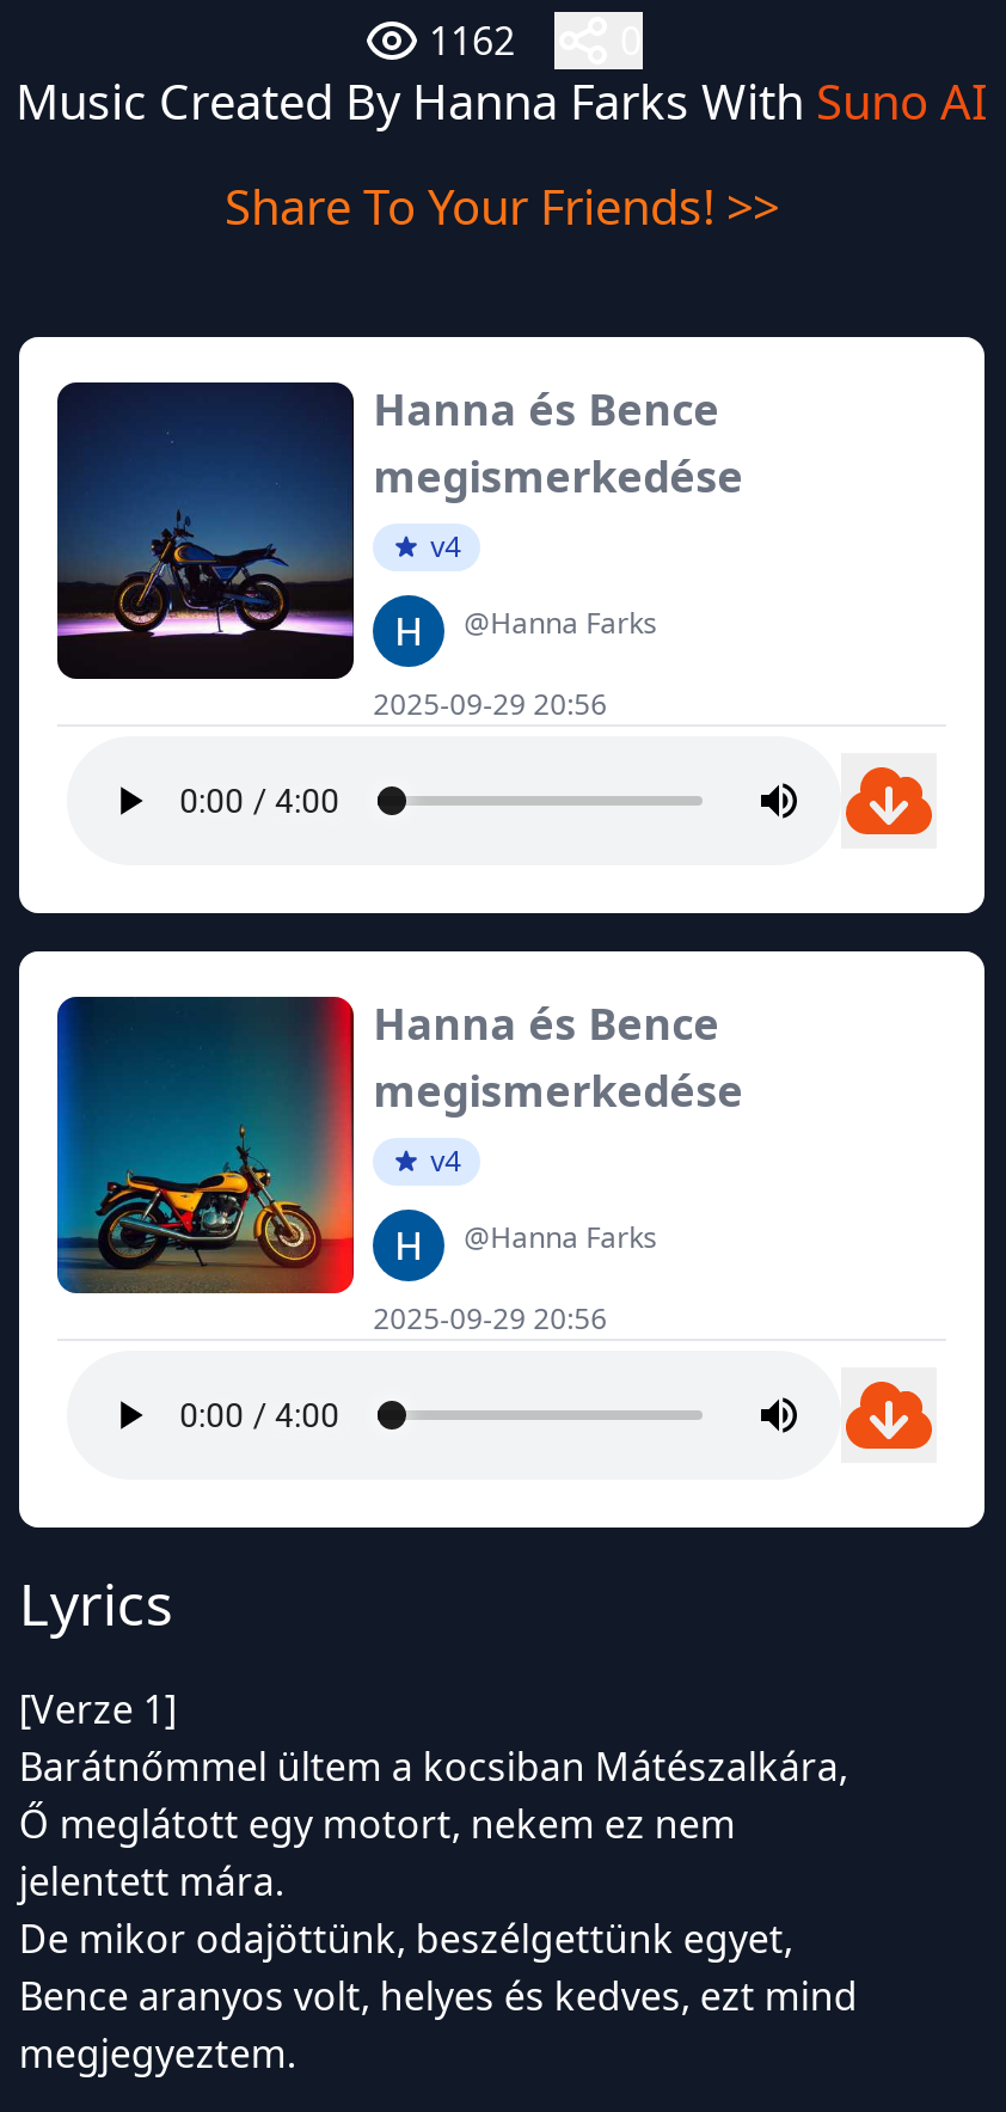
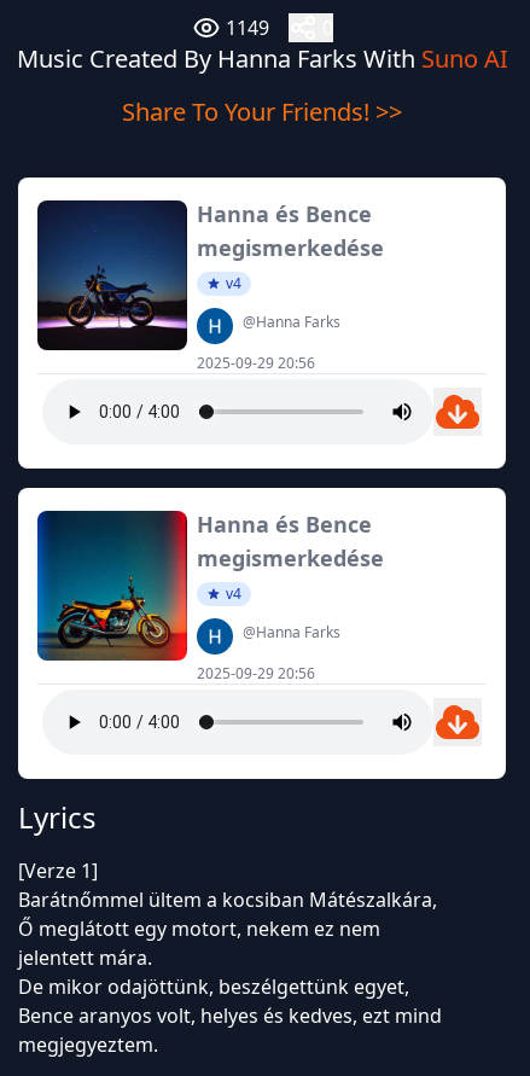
- 1162
+ 1149
